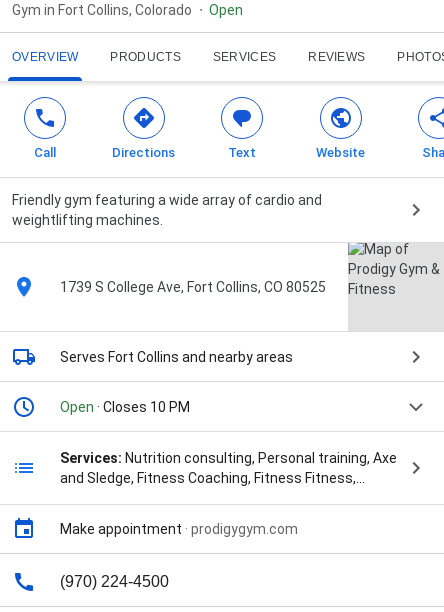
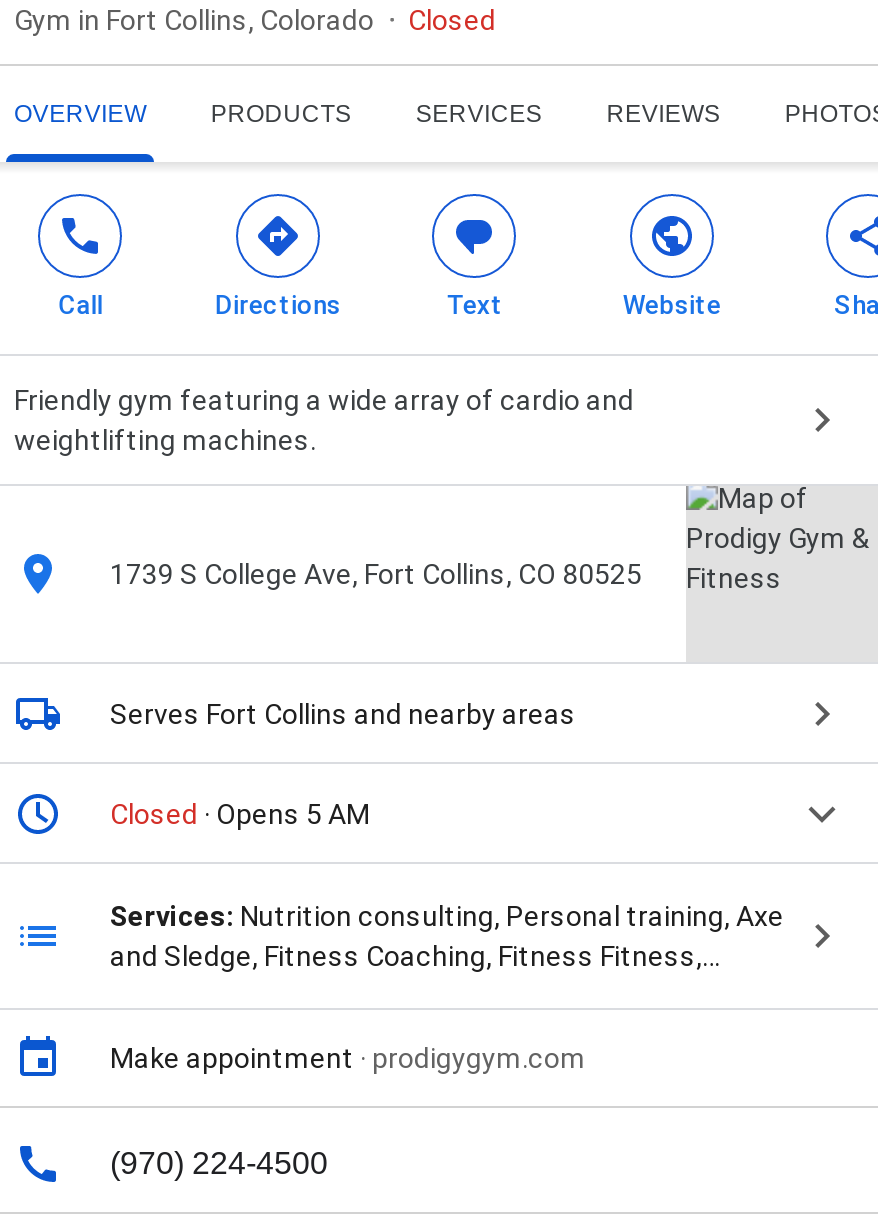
- Open
+ Closed

- Open · Closes 10 PM
+ Closed · Opens 5 AM
